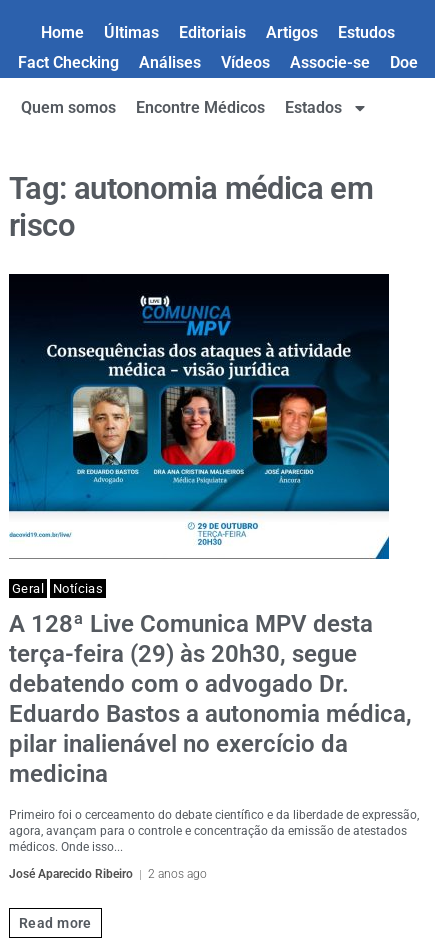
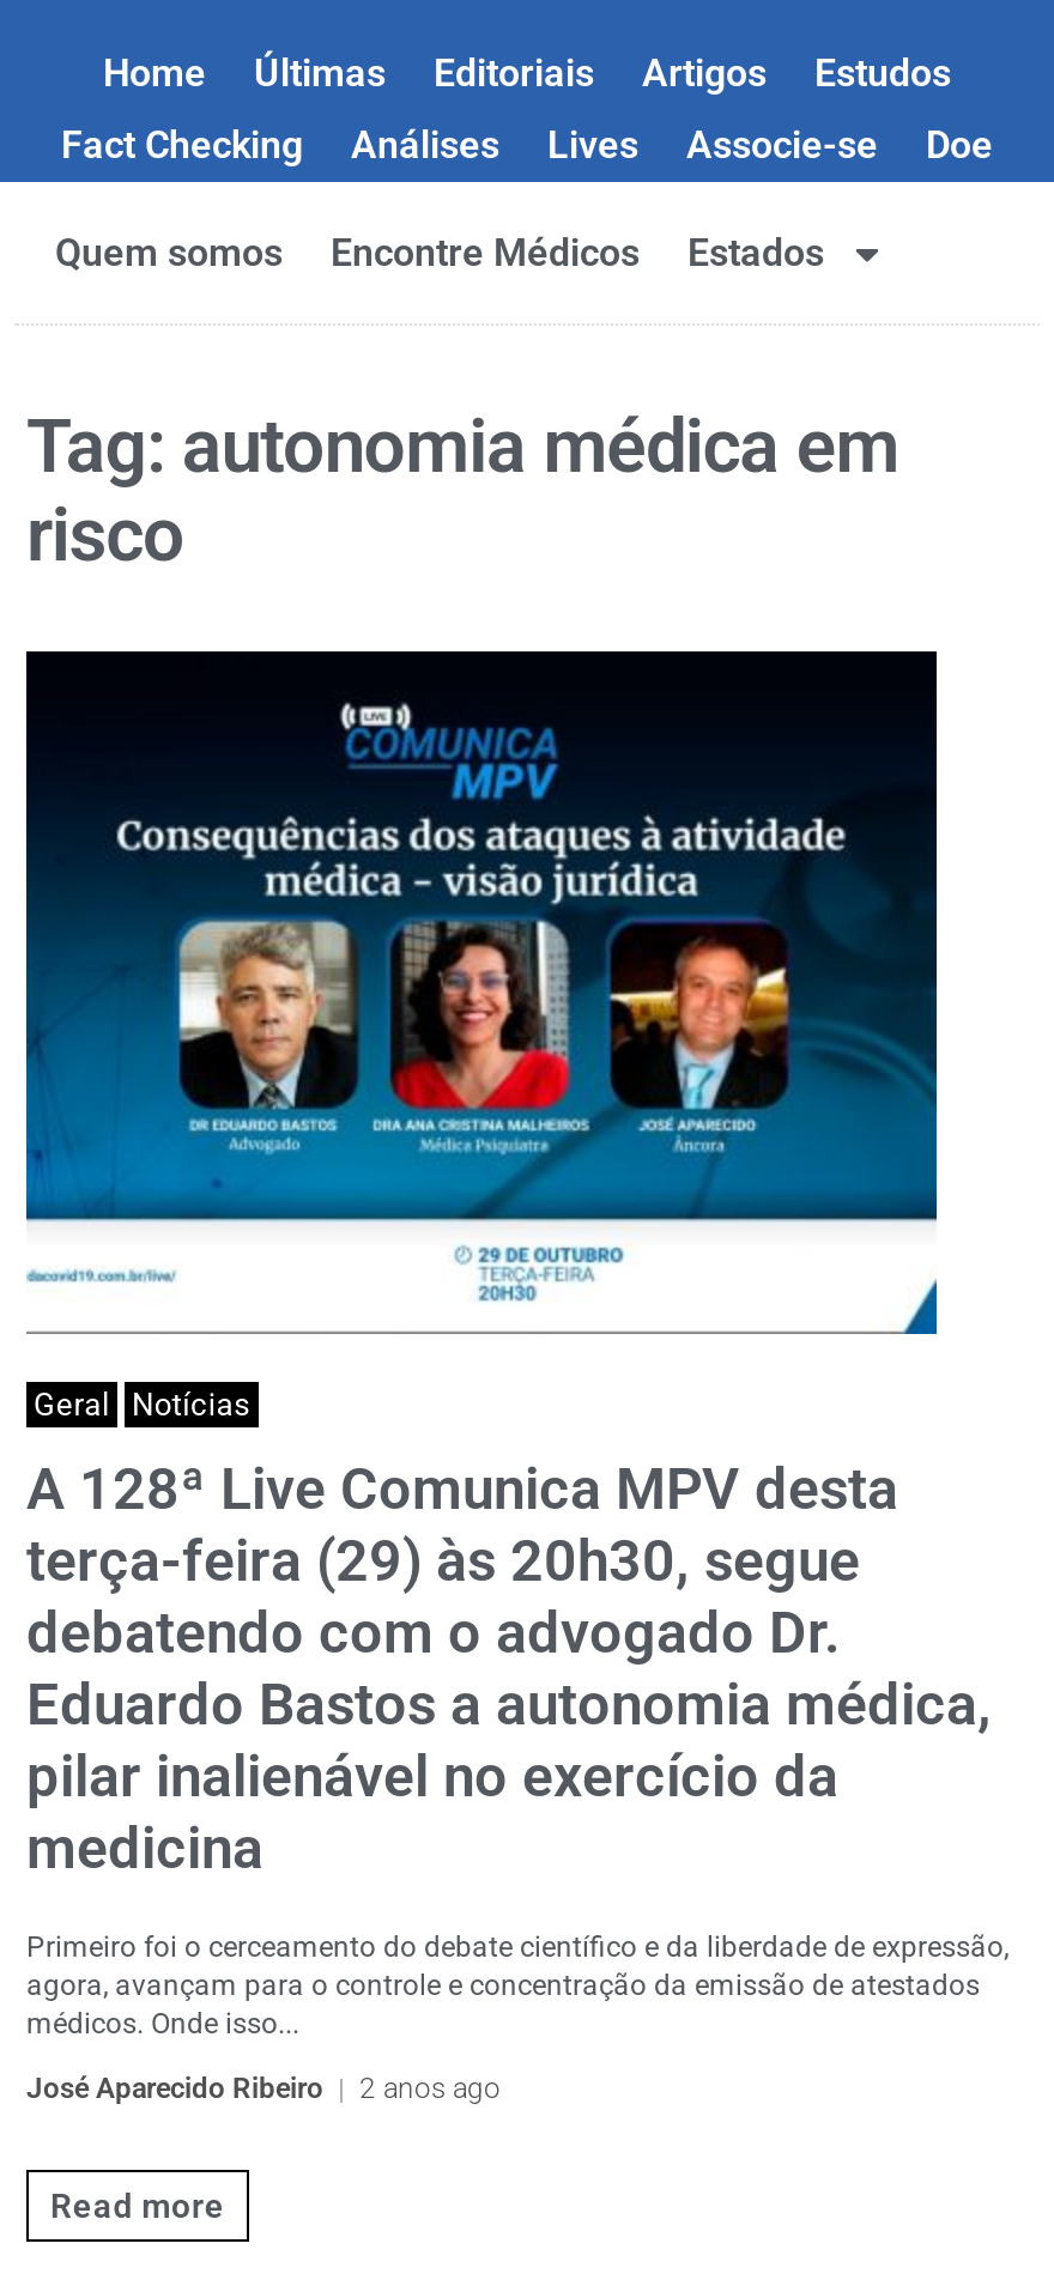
- Vídeos
+ Lives
